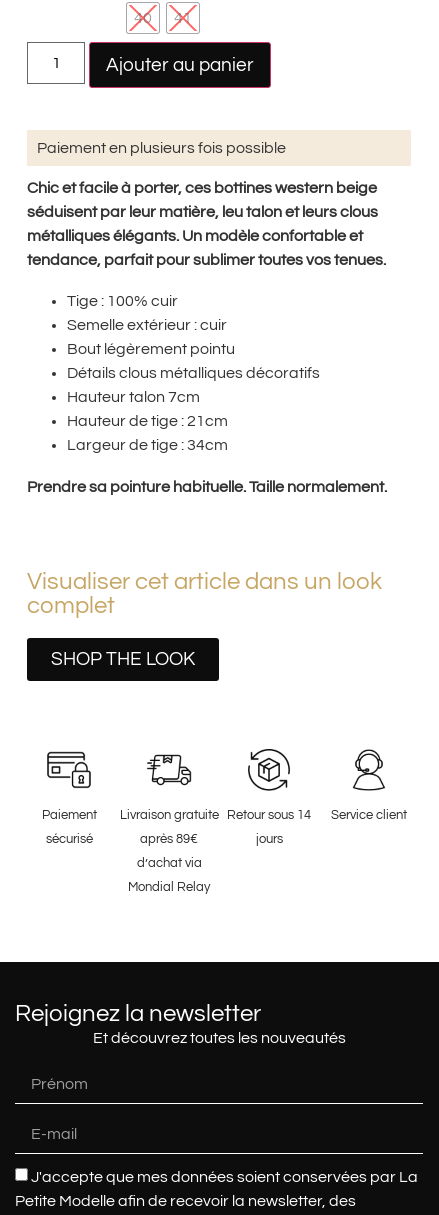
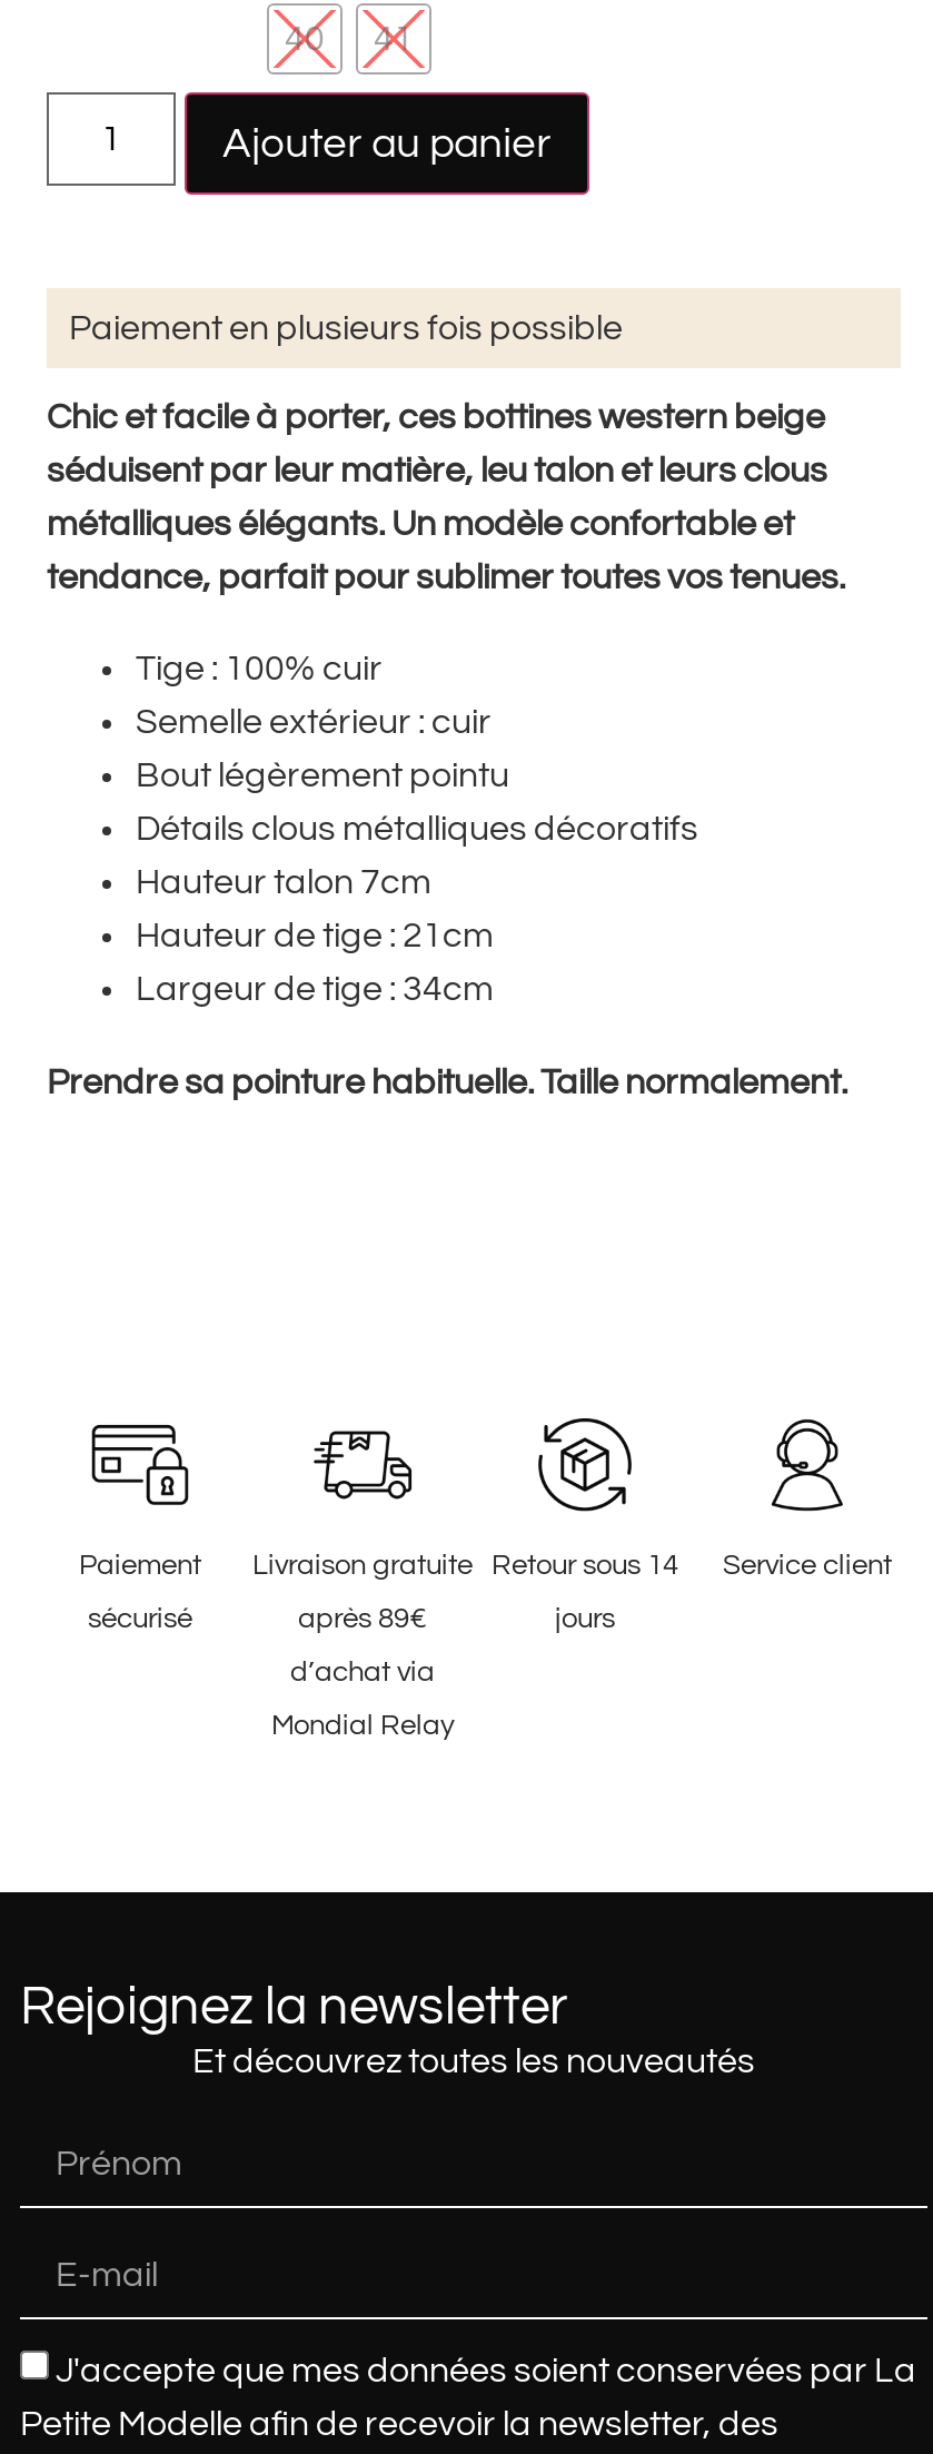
- Visualiser cet article dans un look
- complet
- SHOP THE LOOK
